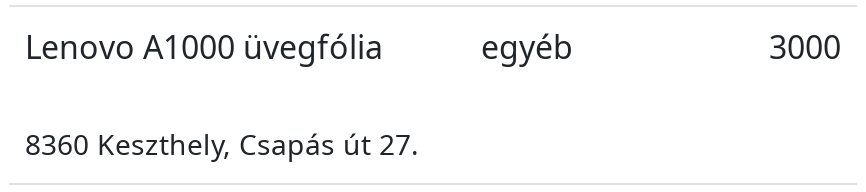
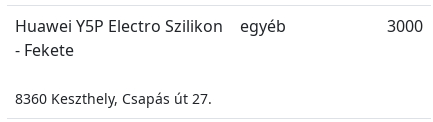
- Lenovo A1000 üvegfólia
+ Huawei Y5P Electro Szilikon
+ - Fekete
